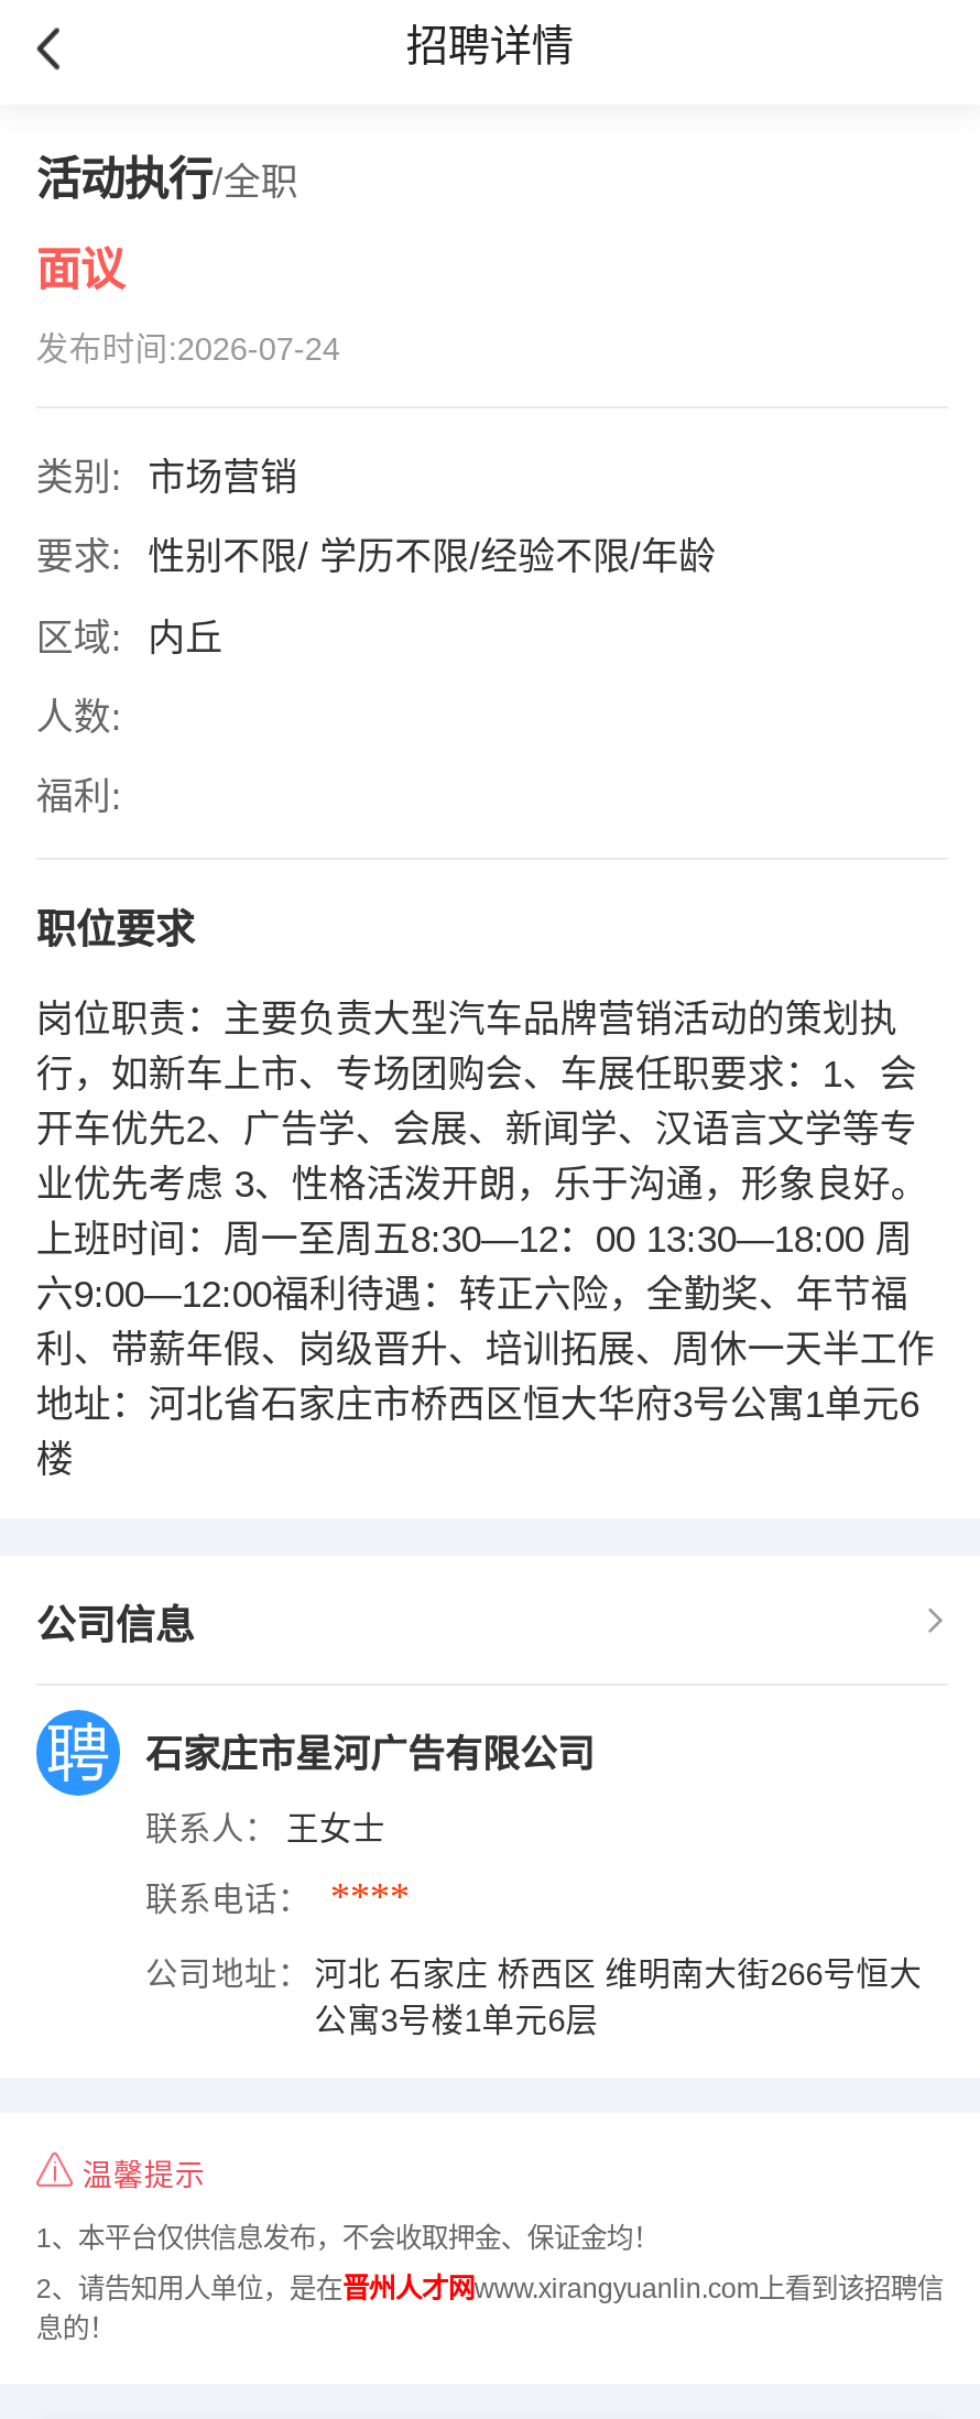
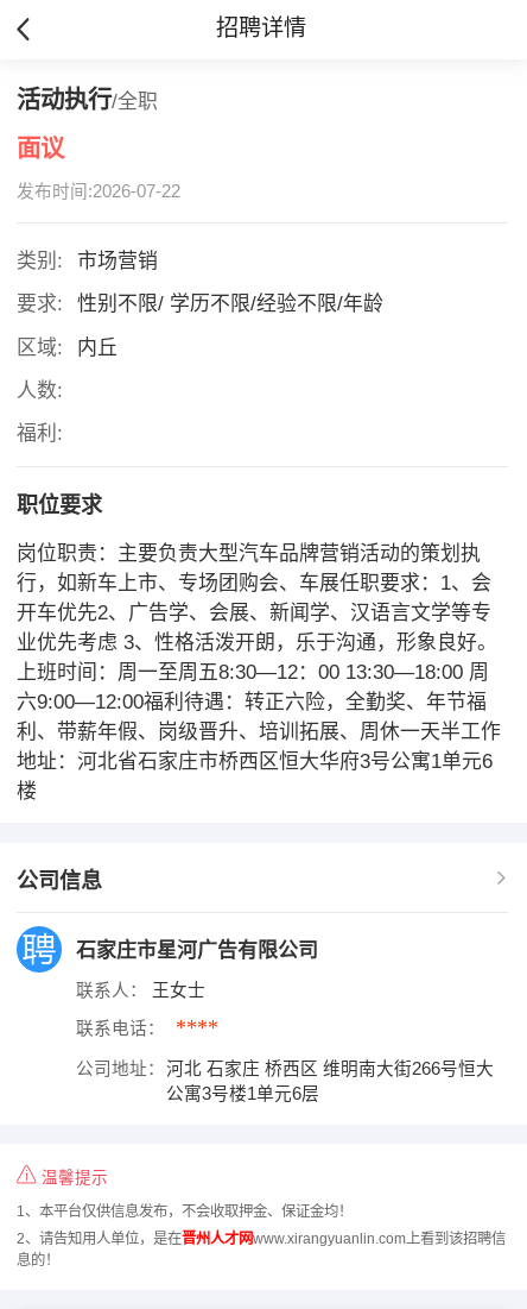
- 发布时间:2026-07-24
+ 发布时间:2026-07-22
